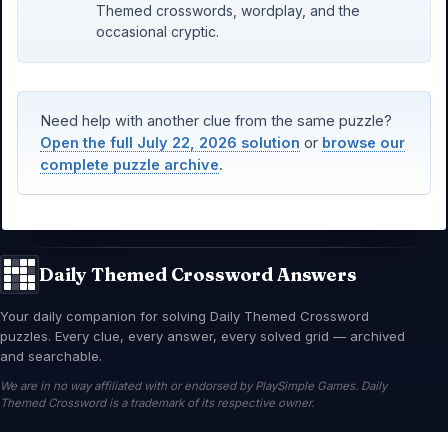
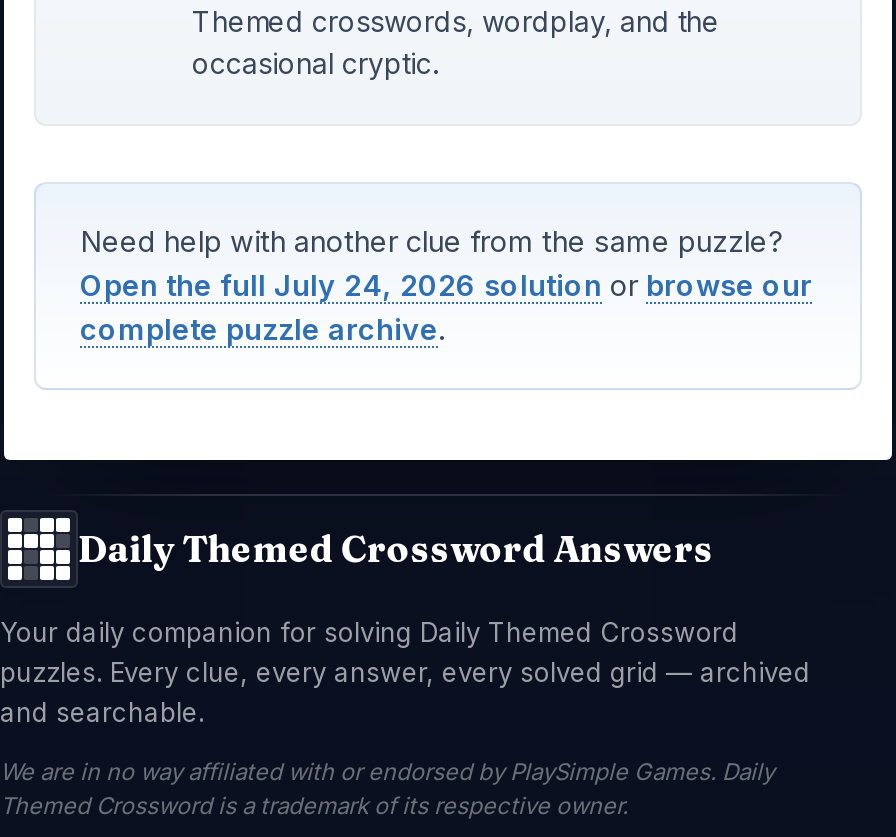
- Open the full July 22, 2026 solution or browse our
+ Open the full July 24, 2026 solution or browse our
